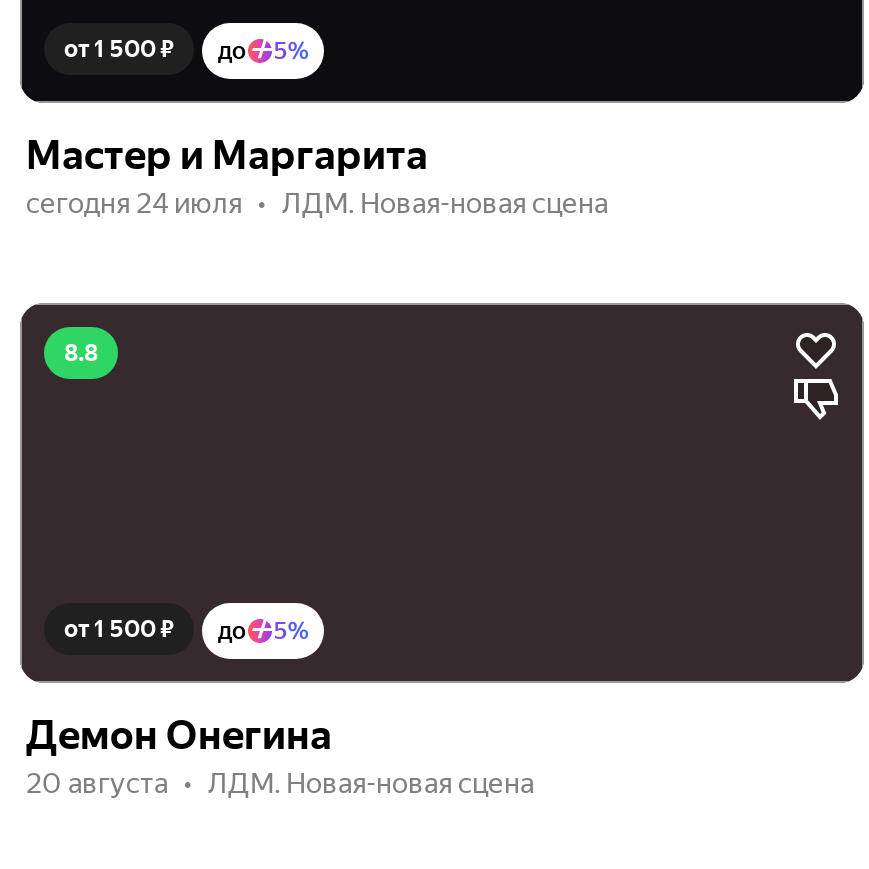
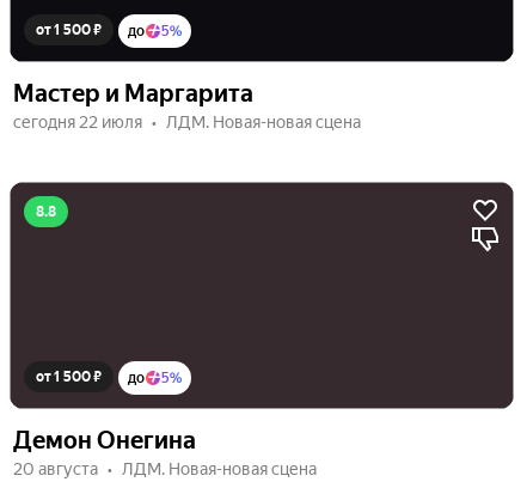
- сегодня 24 июля ЛДМ. Новая-новая сцена
+ сегодня 22 июля ЛДМ. Новая-новая сцена
